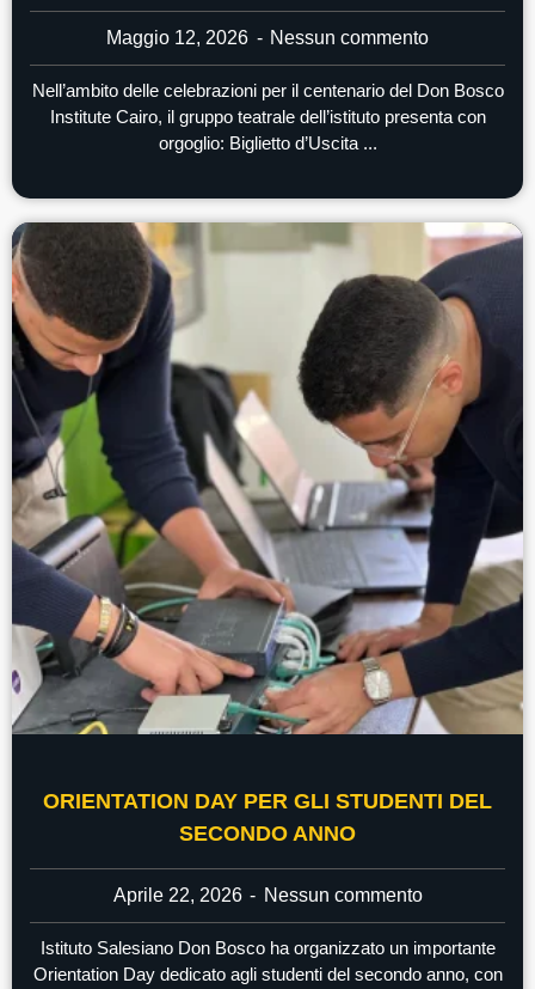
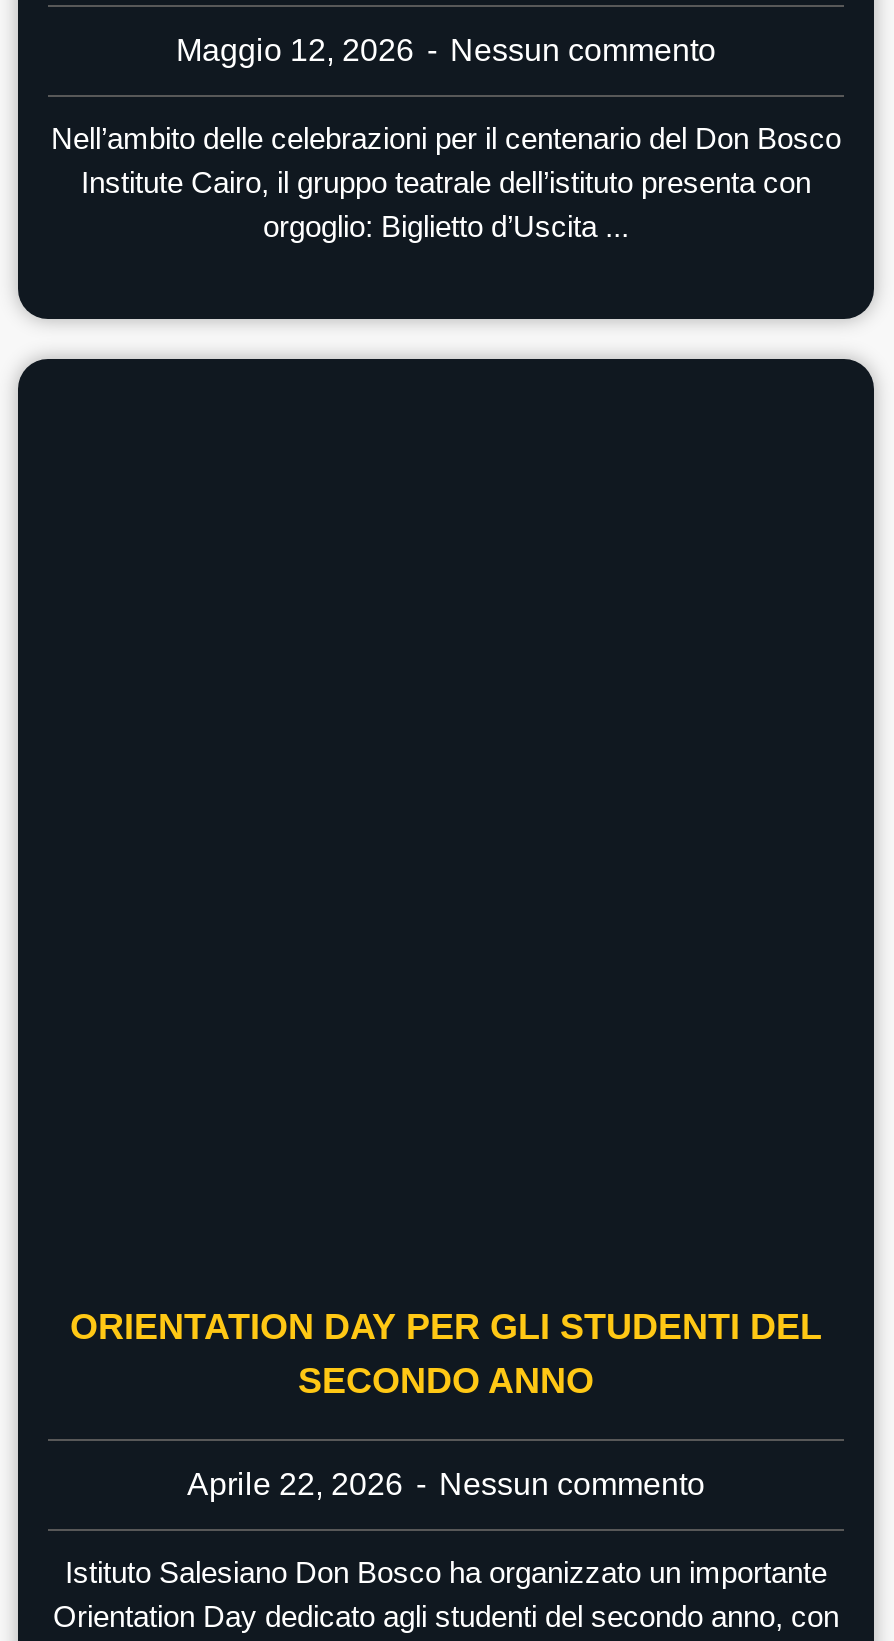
- [image]
